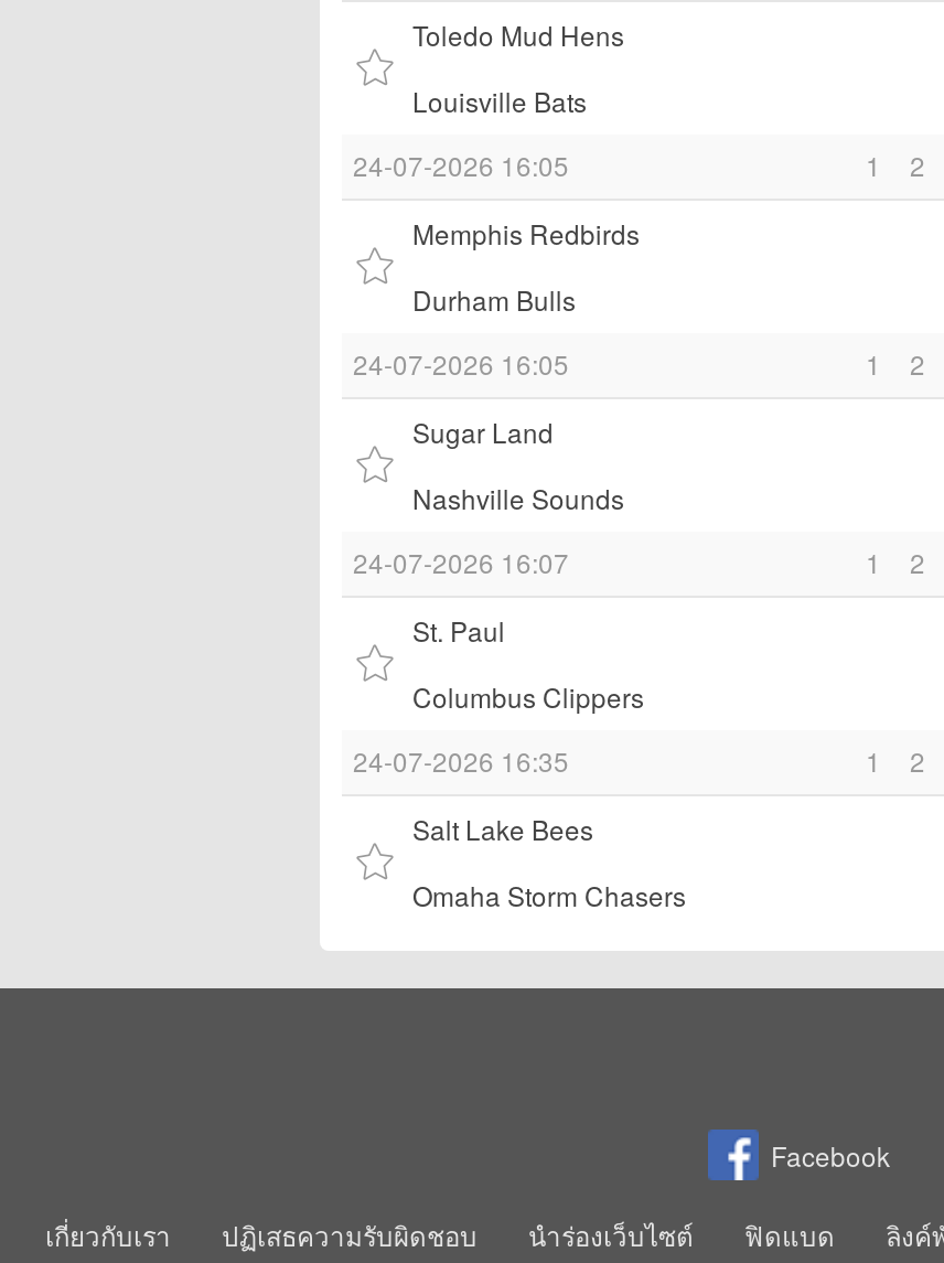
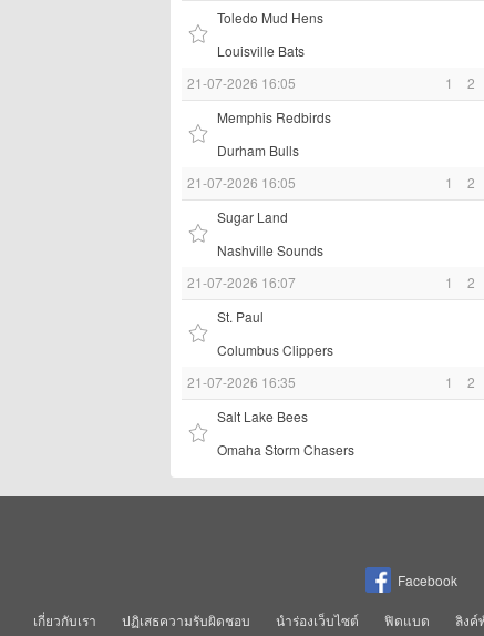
- 24-07-2026 16:05
+ 21-07-2026 16:05

- 24-07-2026 16:05
+ 21-07-2026 16:05

- 24-07-2026 16:07
+ 21-07-2026 16:07

- 24-07-2026 16:35
+ 21-07-2026 16:35
